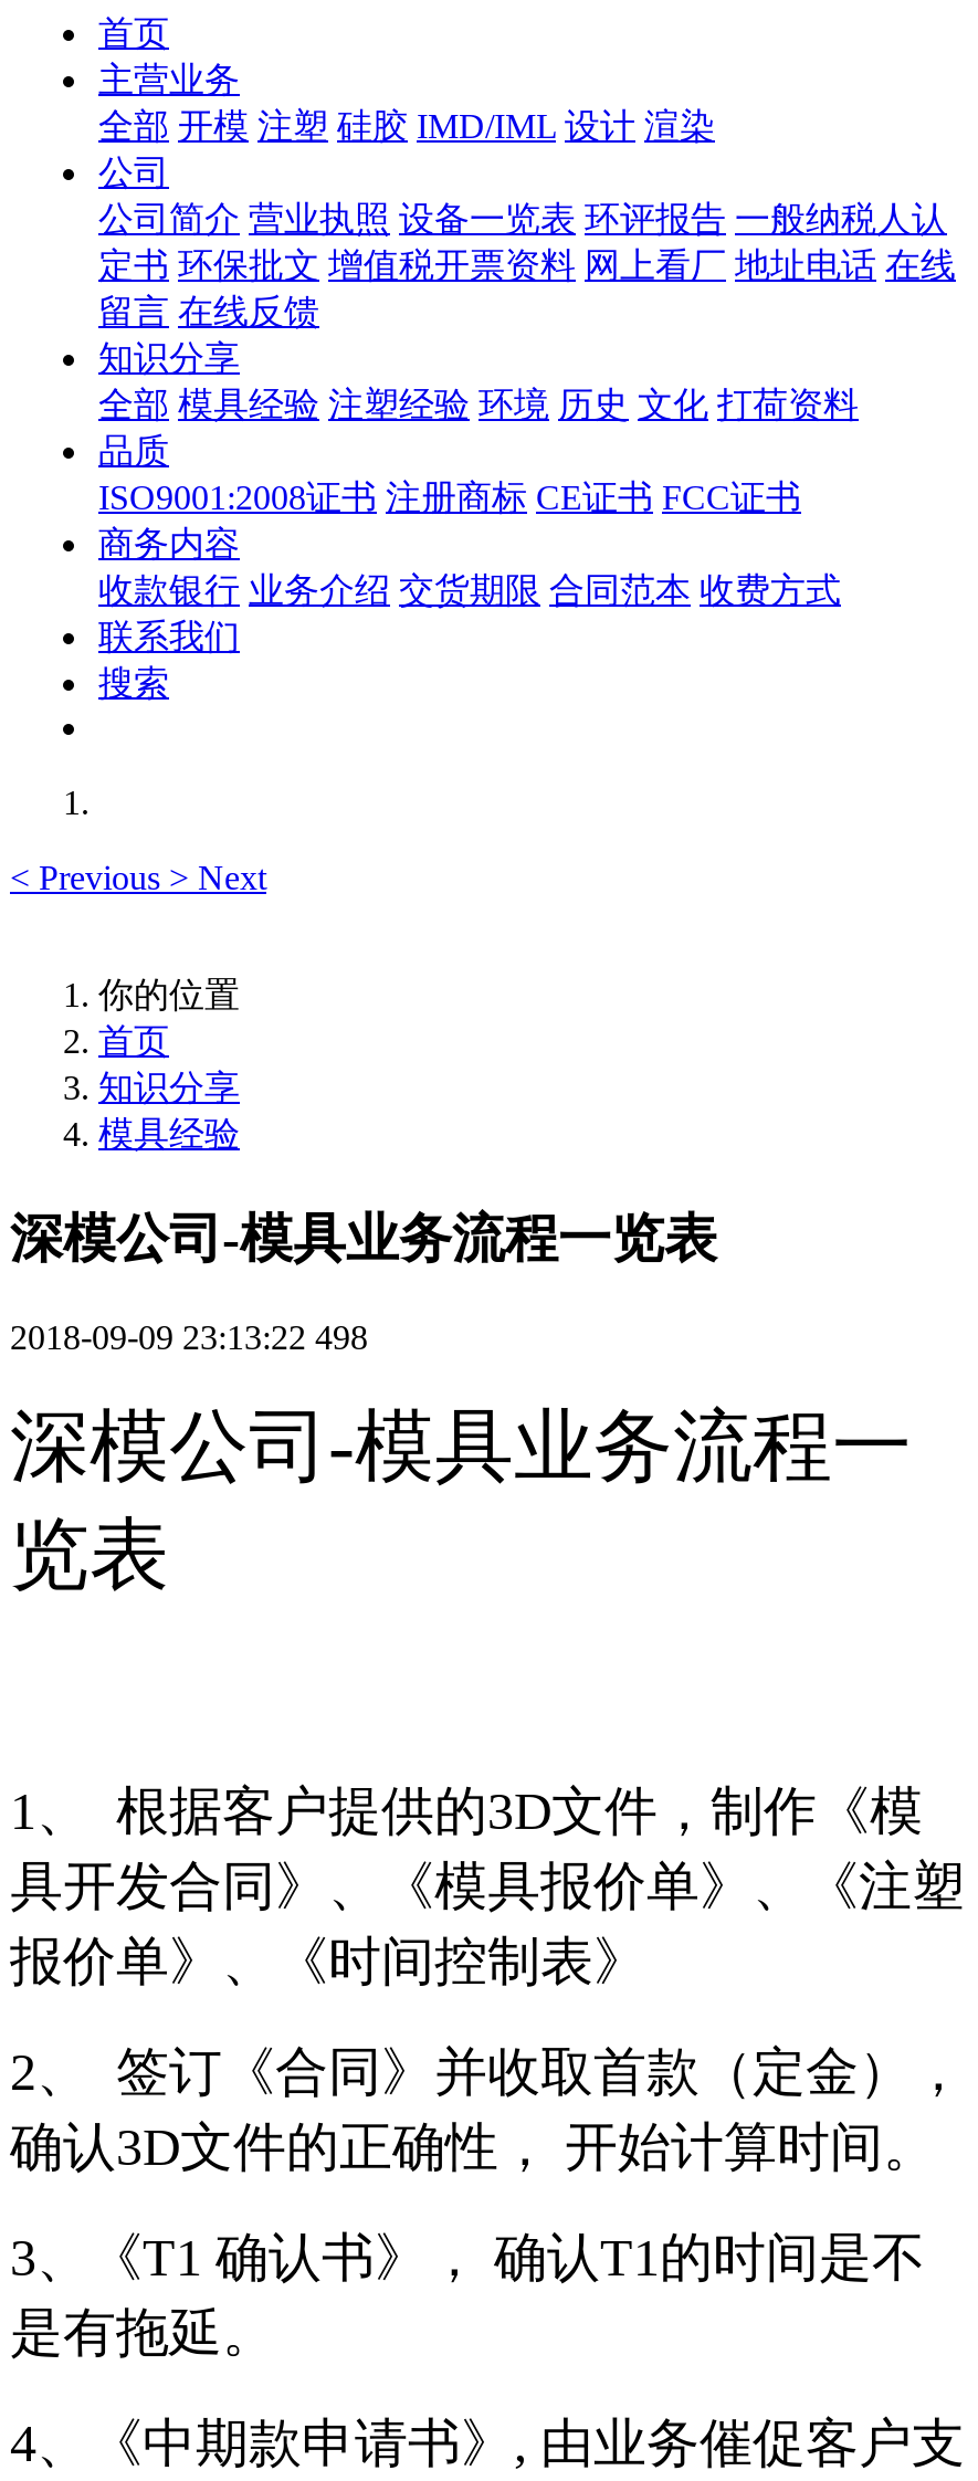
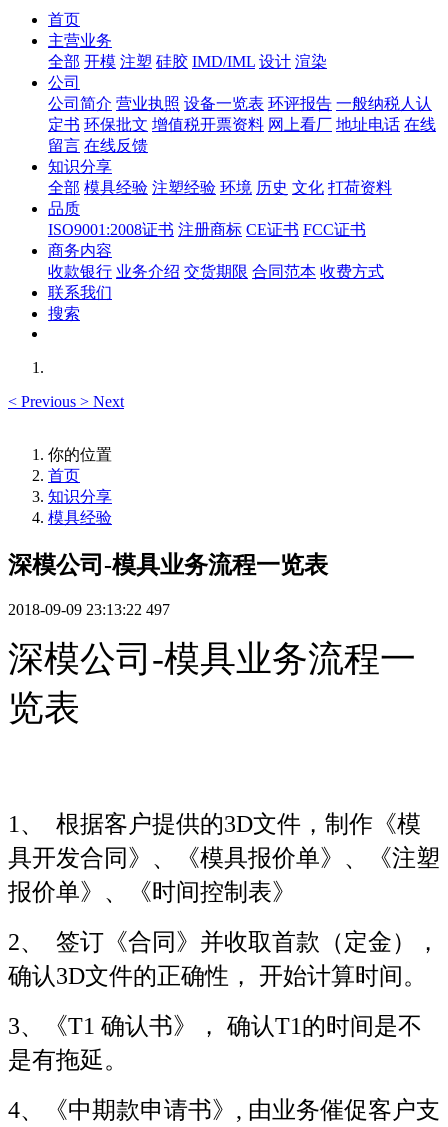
- 2018-09-09 23:13:22 498
+ 2018-09-09 23:13:22 497
